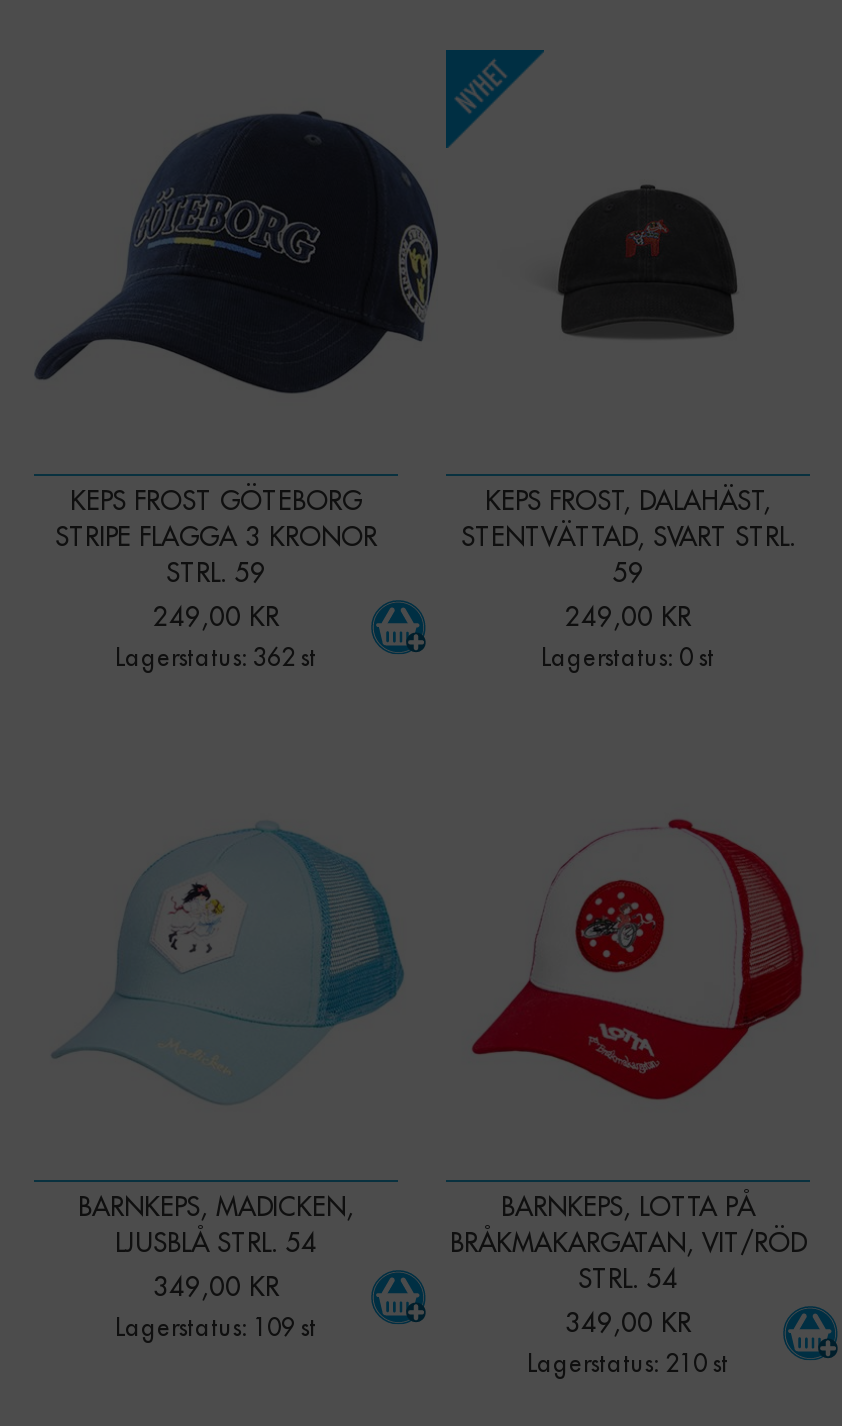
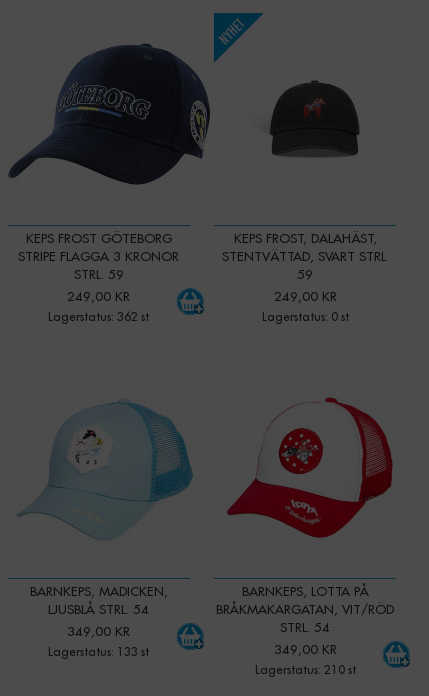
- Lagerstatus: 109 st
+ Lagerstatus: 133 st
